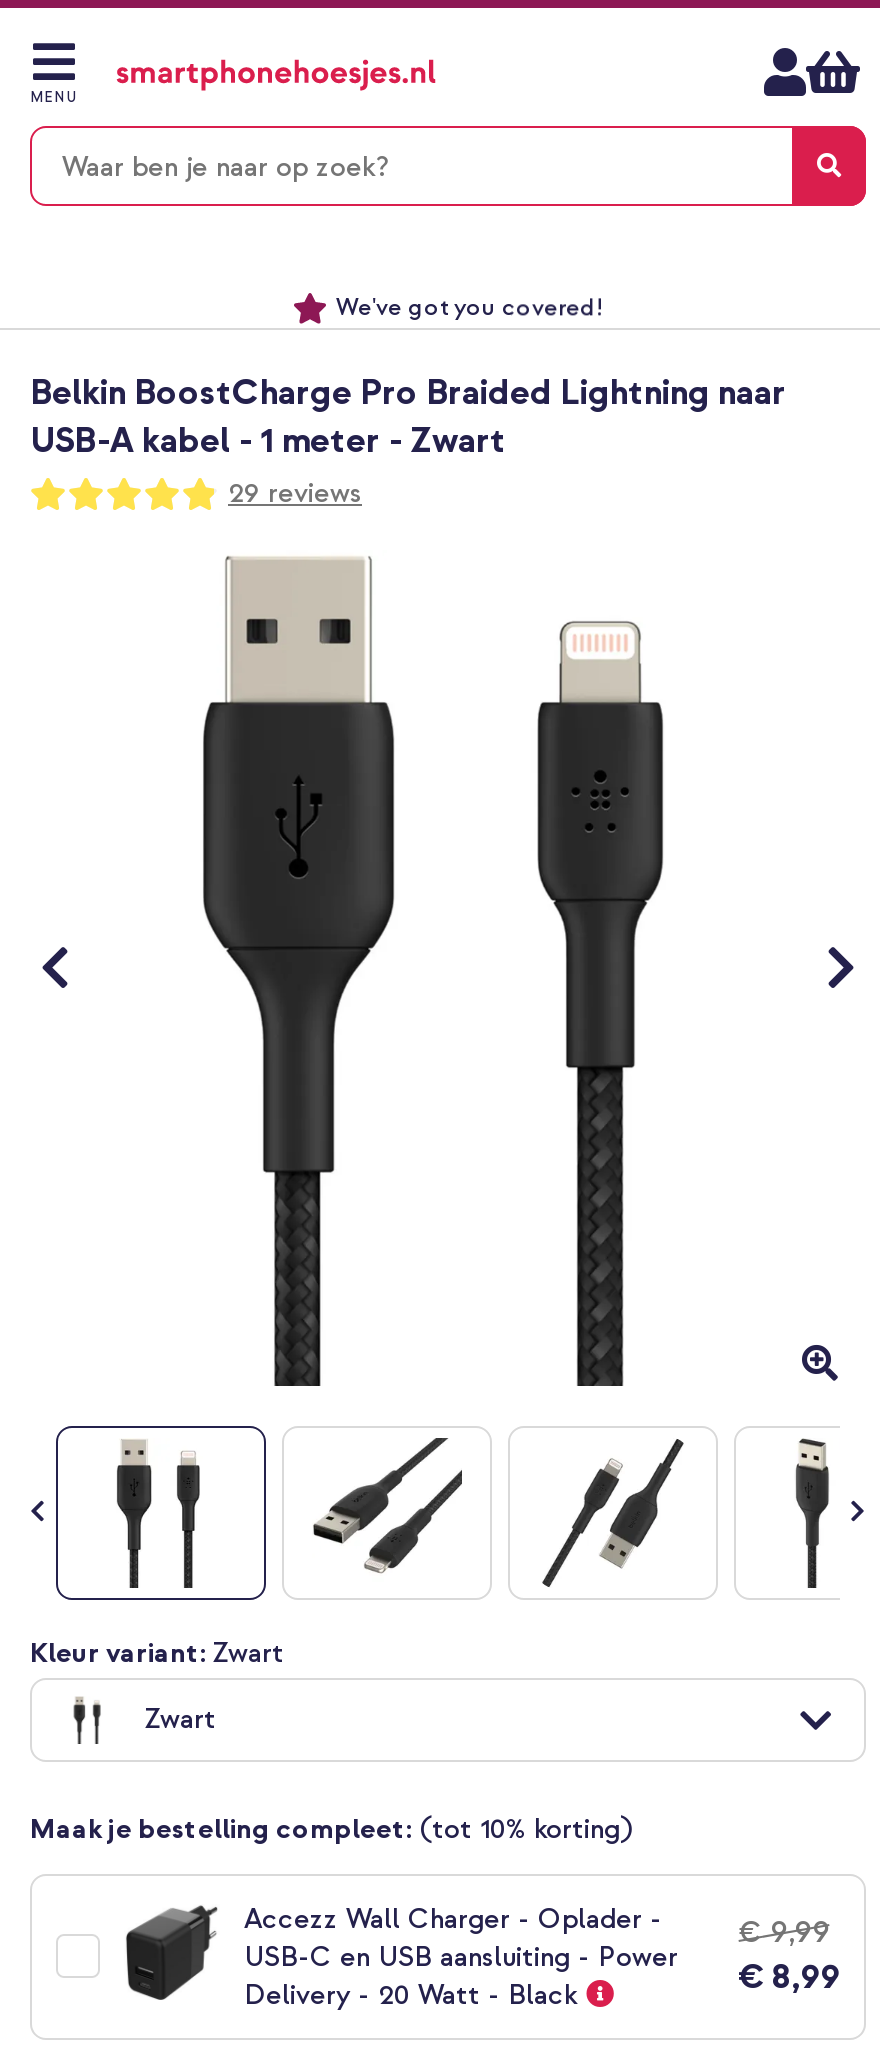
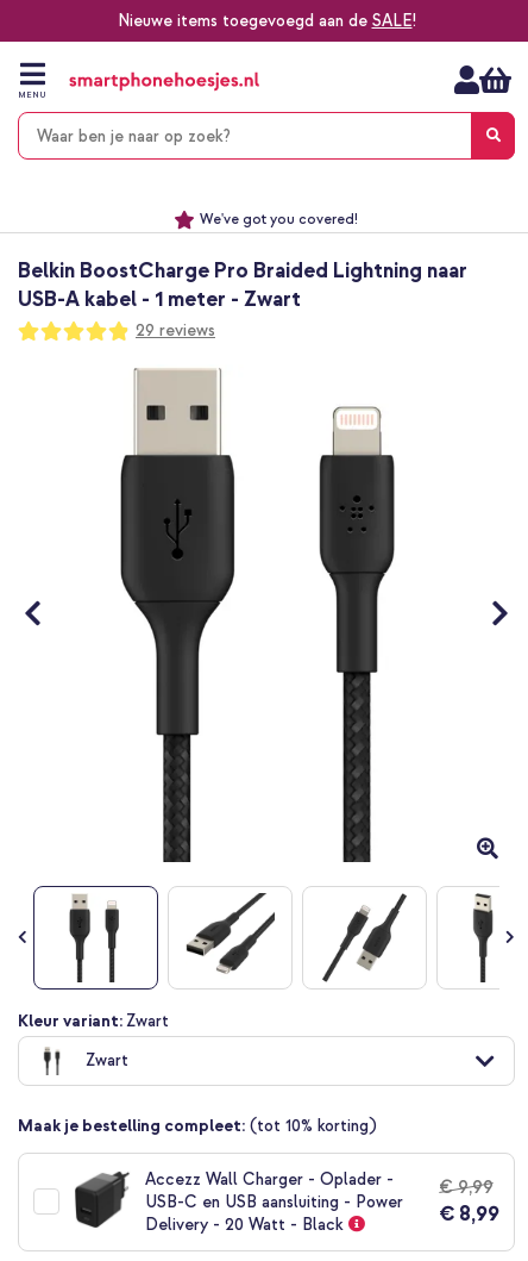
+ Nieuwe items toegevoegd aan de SALE!
